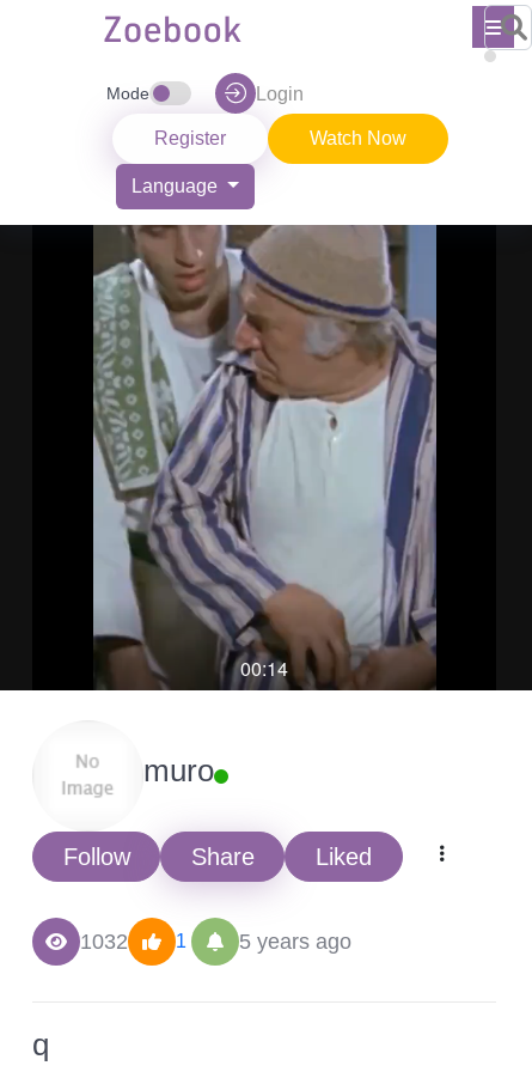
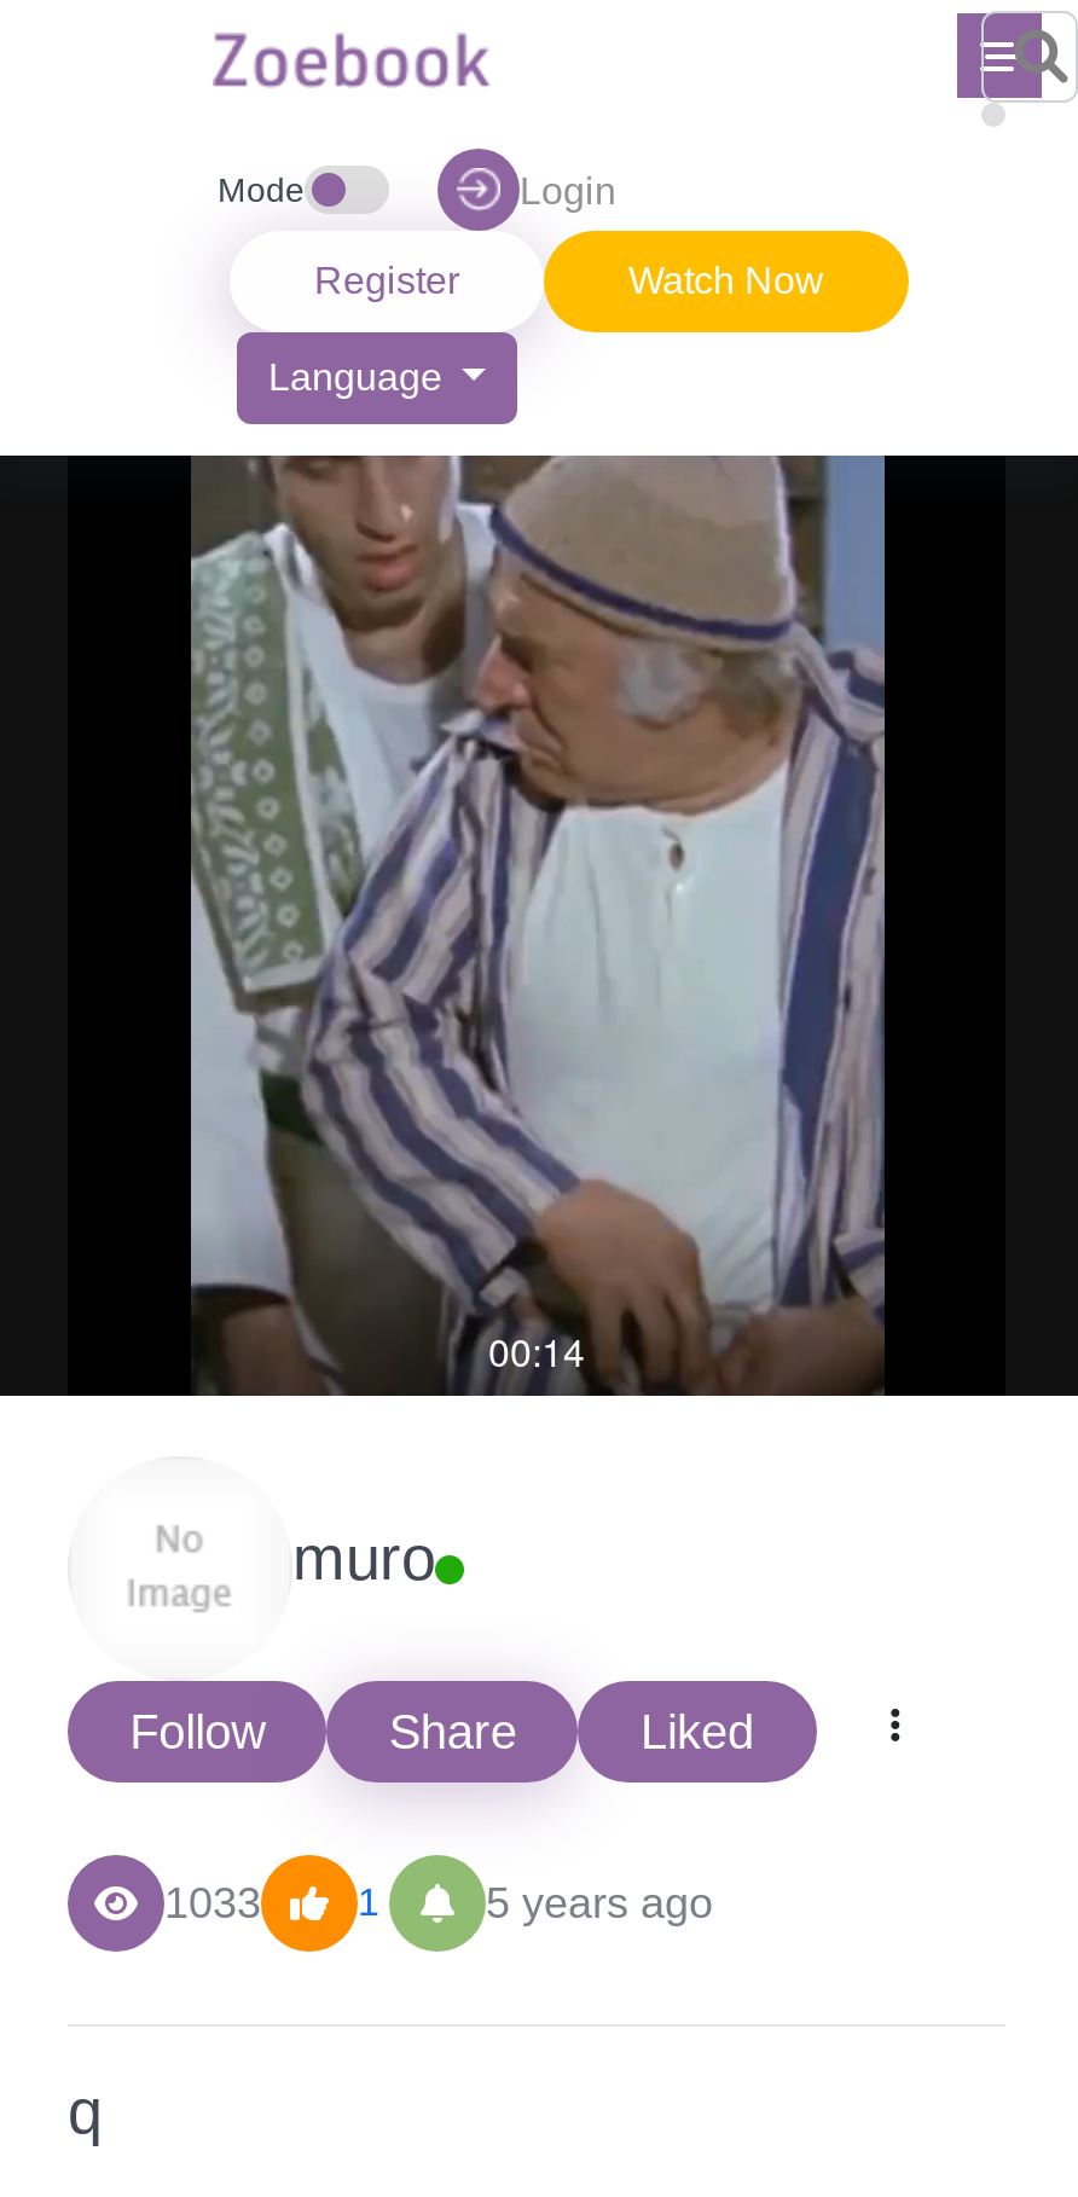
- 1032
+ 1033
